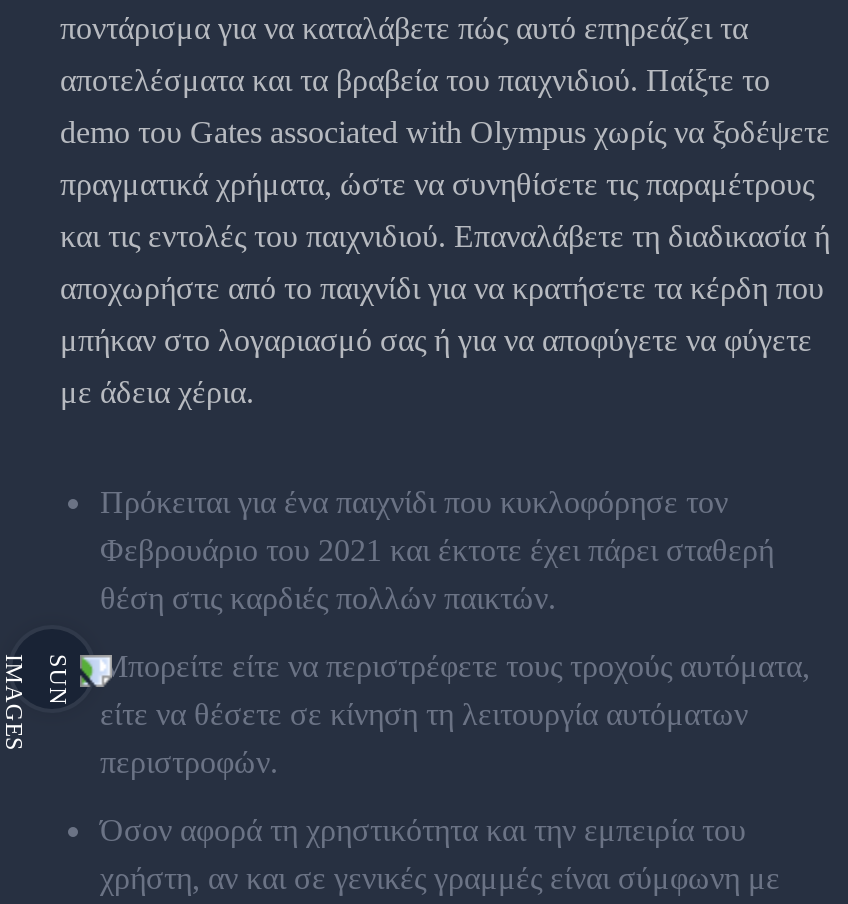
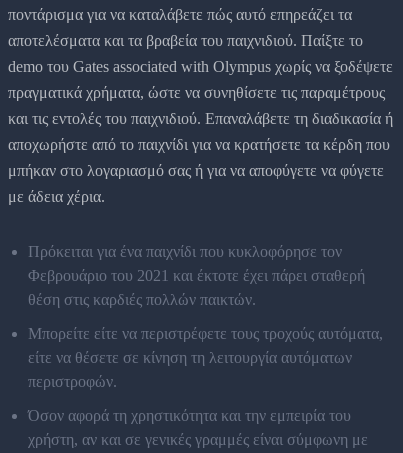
- [image]
